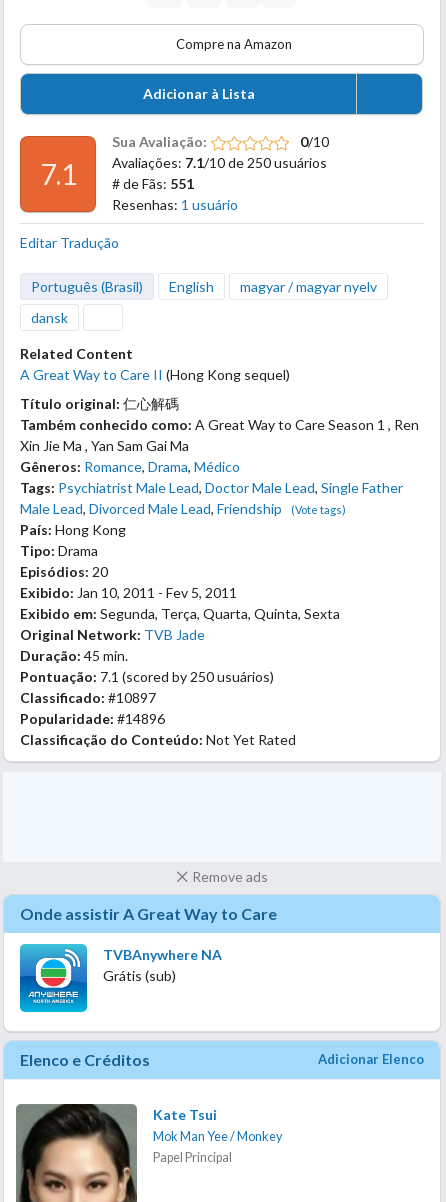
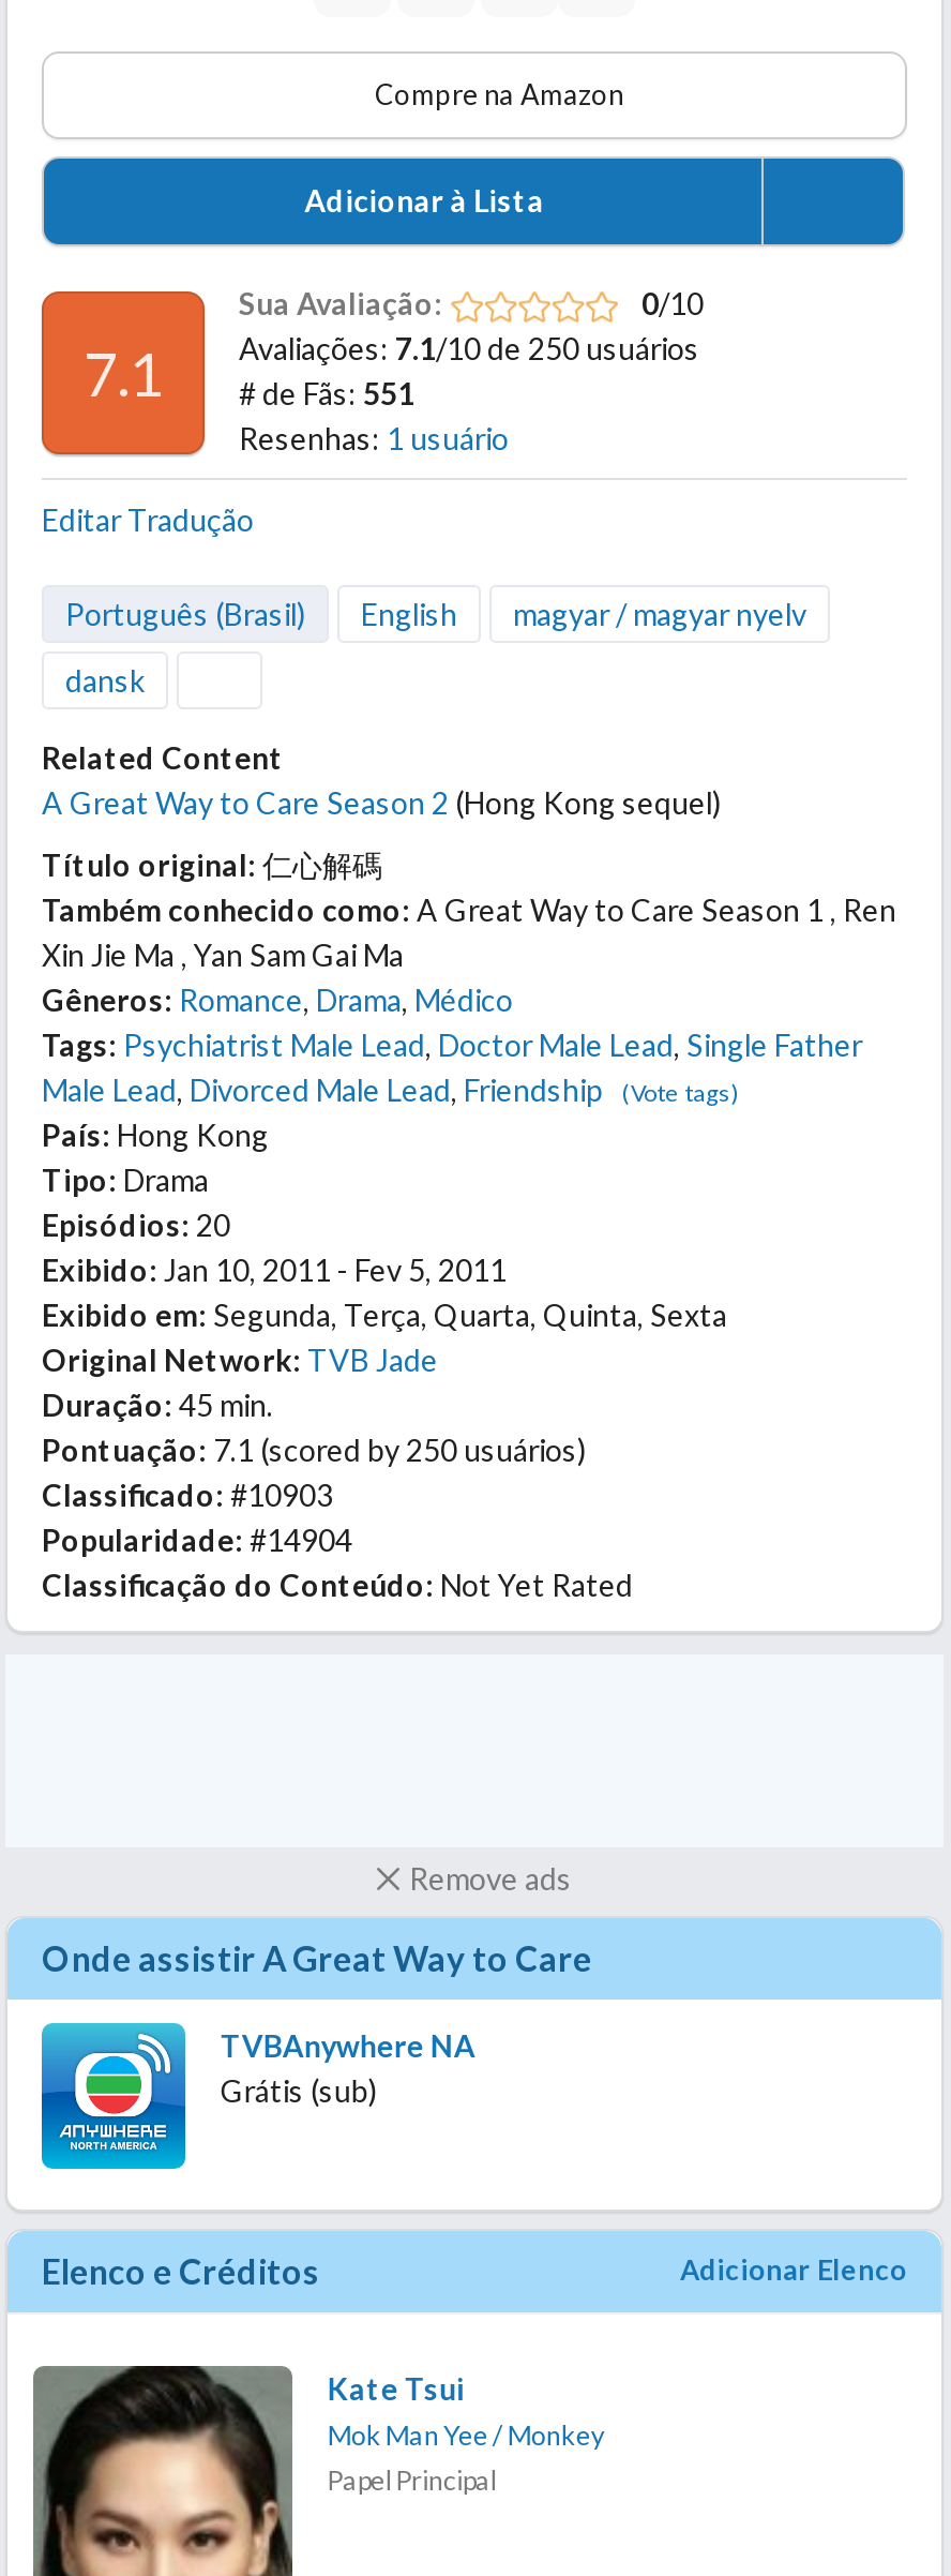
- A Great Way to Care II (Hong Kong sequel)
+ A Great Way to Care Season 2 (Hong Kong sequel)

- Classificado: #10897
+ Classificado: #10903

- Popularidade: #14896
+ Popularidade: #14904
